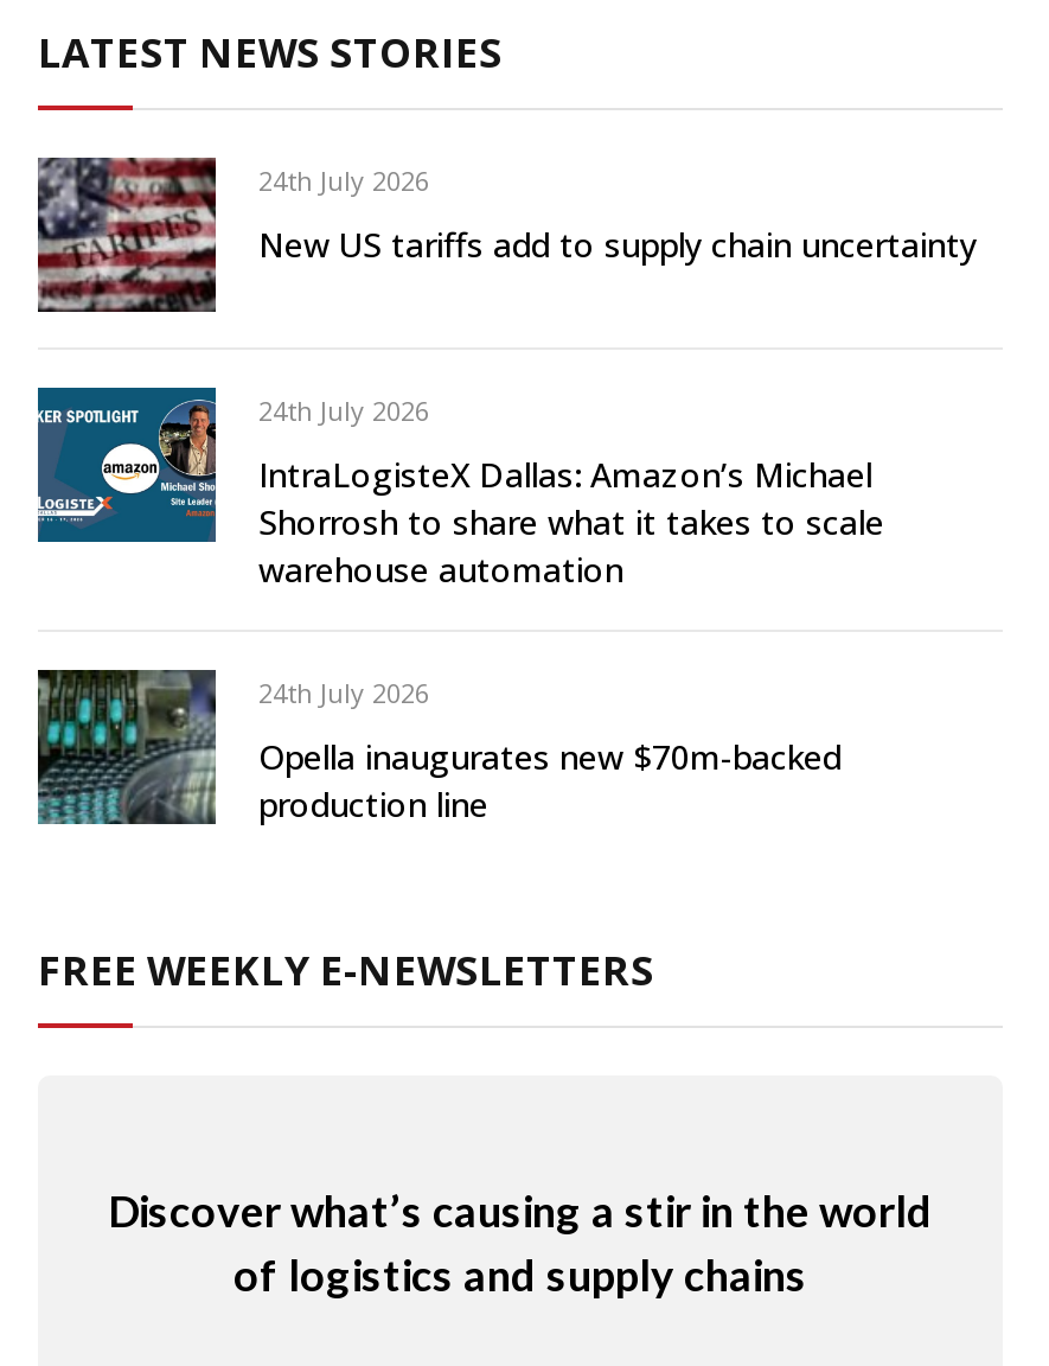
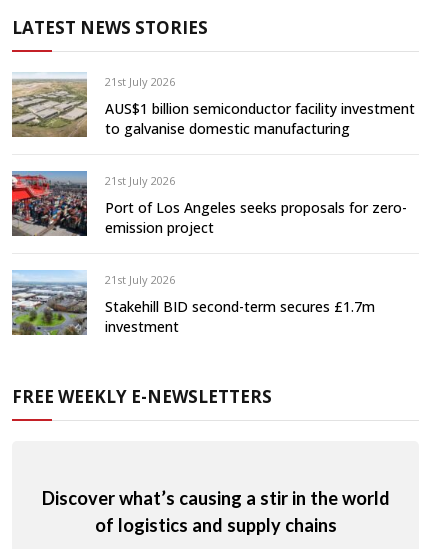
- [image]
- 24th July 2026
+ [image]
+ 21st July 2026

- New US tariffs add to supply chain uncertainty
+ AUS$1 billion semiconductor facility investment
+ to galvanise domestic manufacturing

- [image]
- 24th July 2026
+ [image]
+ 21st July 2026

- IntraLogisteX Dallas: Amazon’s Michael
- Shorrosh to share what it takes to scale
- warehouse automation
+ Port of Los Angeles seeks proposals for zero-
+ emission project

- [image]
- 24th July 2026
+ [image]
+ 21st July 2026

- Opella inaugurates new $70m-backed
- production line
+ Stakehill BID second-term secures £1.7m
+ investment
